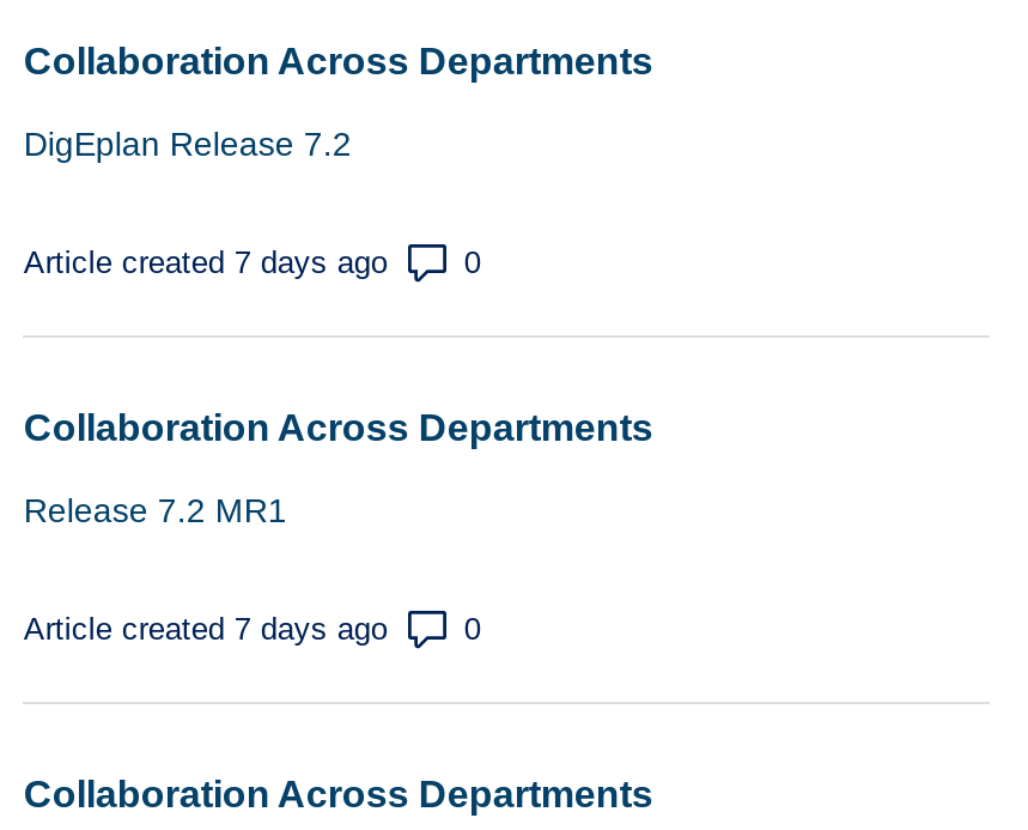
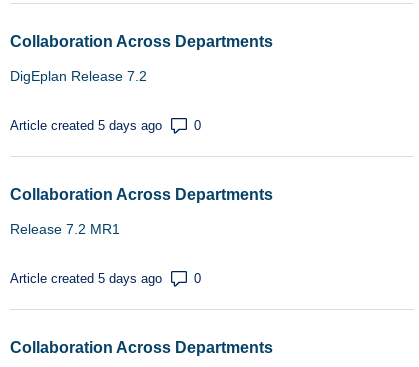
- Article created 7 days ago
+ Article created 5 days ago

- Article created 7 days ago
+ Article created 5 days ago
